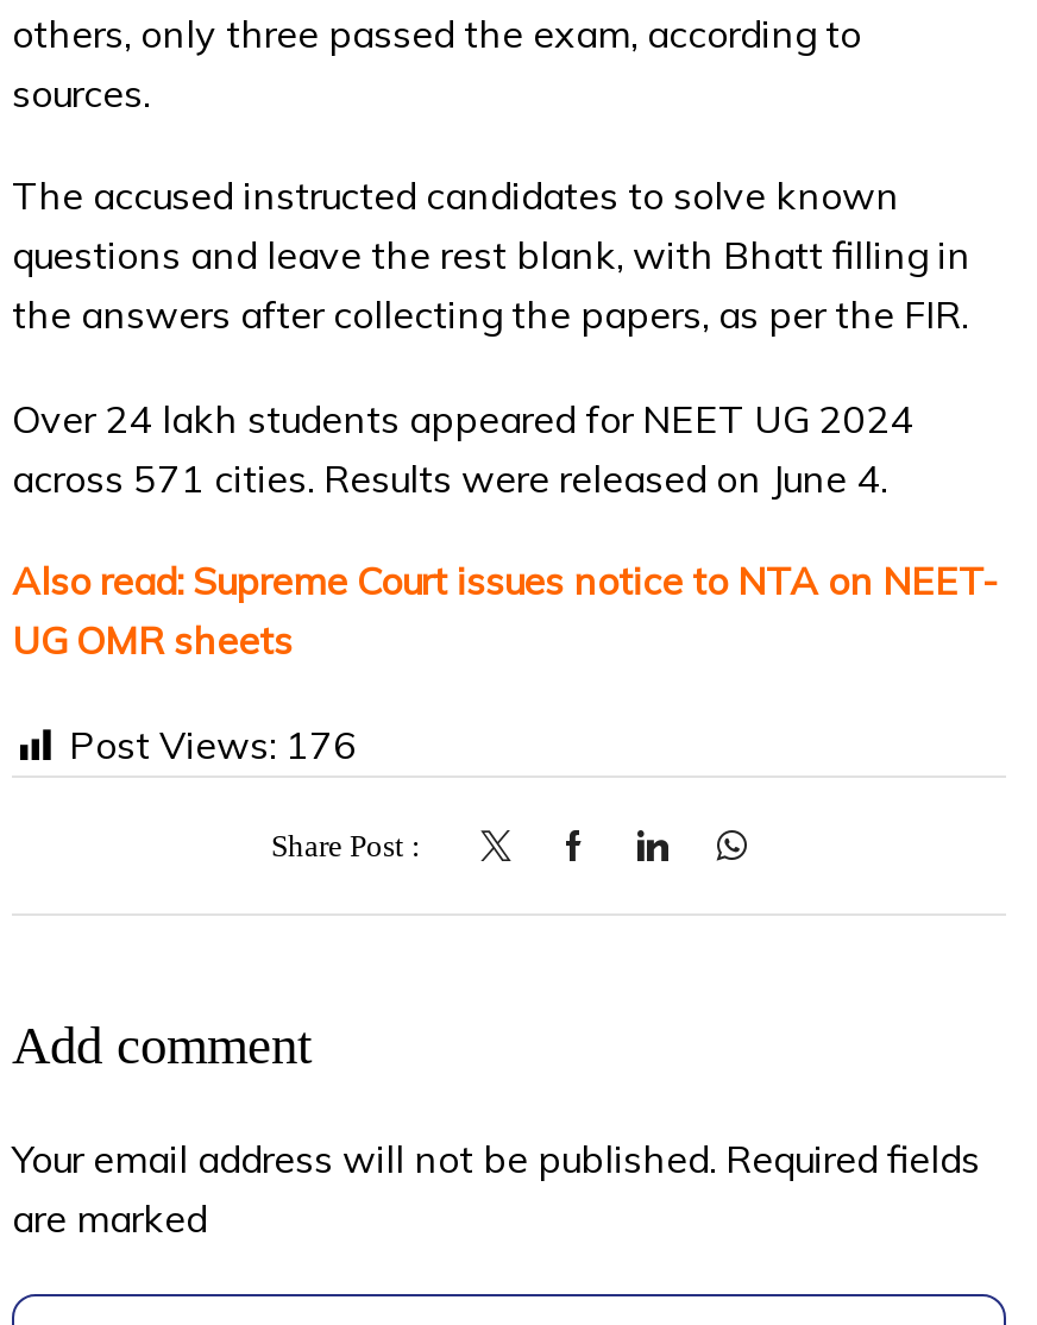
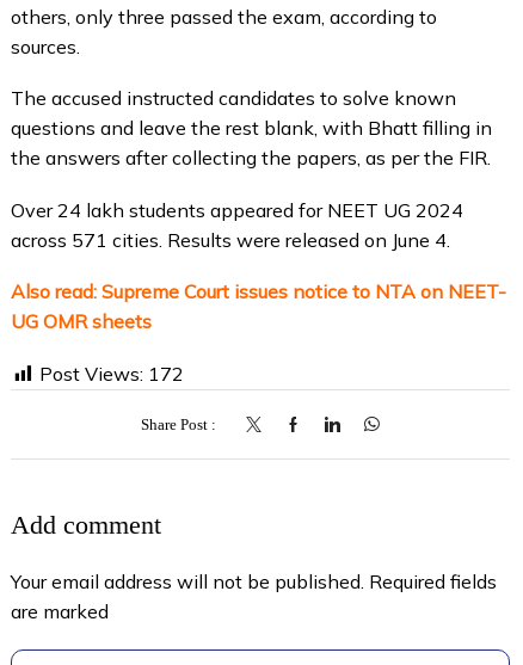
- Post Views: 176
+ Post Views: 172
